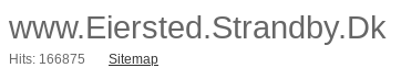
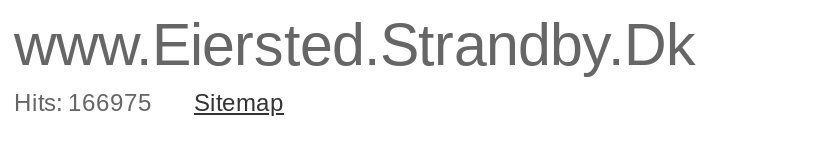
- Hits: 166875 Sitemap
+ Hits: 166975 Sitemap
